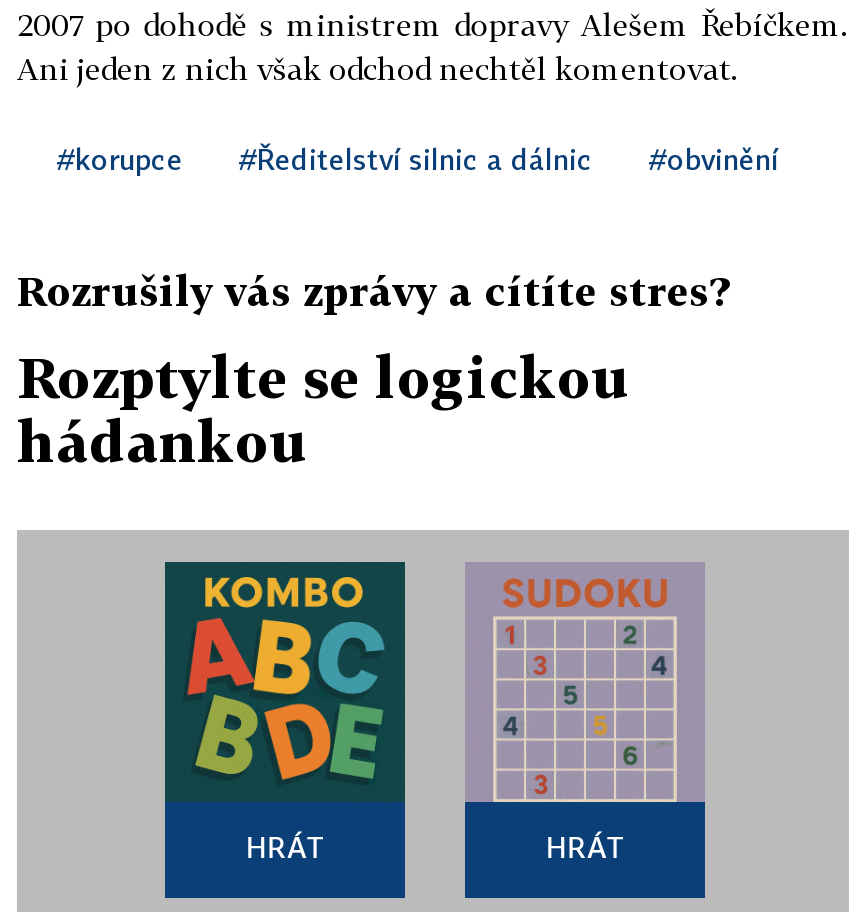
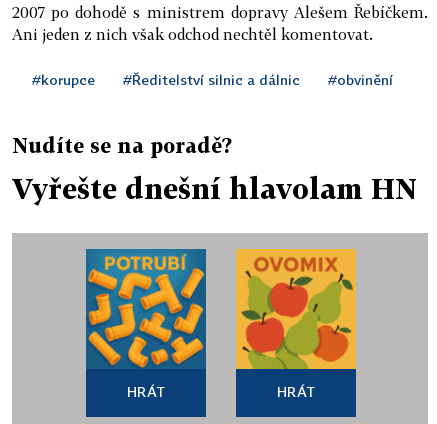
- Rozrušily vás zprávy a cítíte stres?
+ Nudíte se na poradě?

- Rozptylte se logickou
- hádankou
+ Vyřešte dnešní hlavolam HN

- [image]
+ [image]

- [image]
+ [image]
